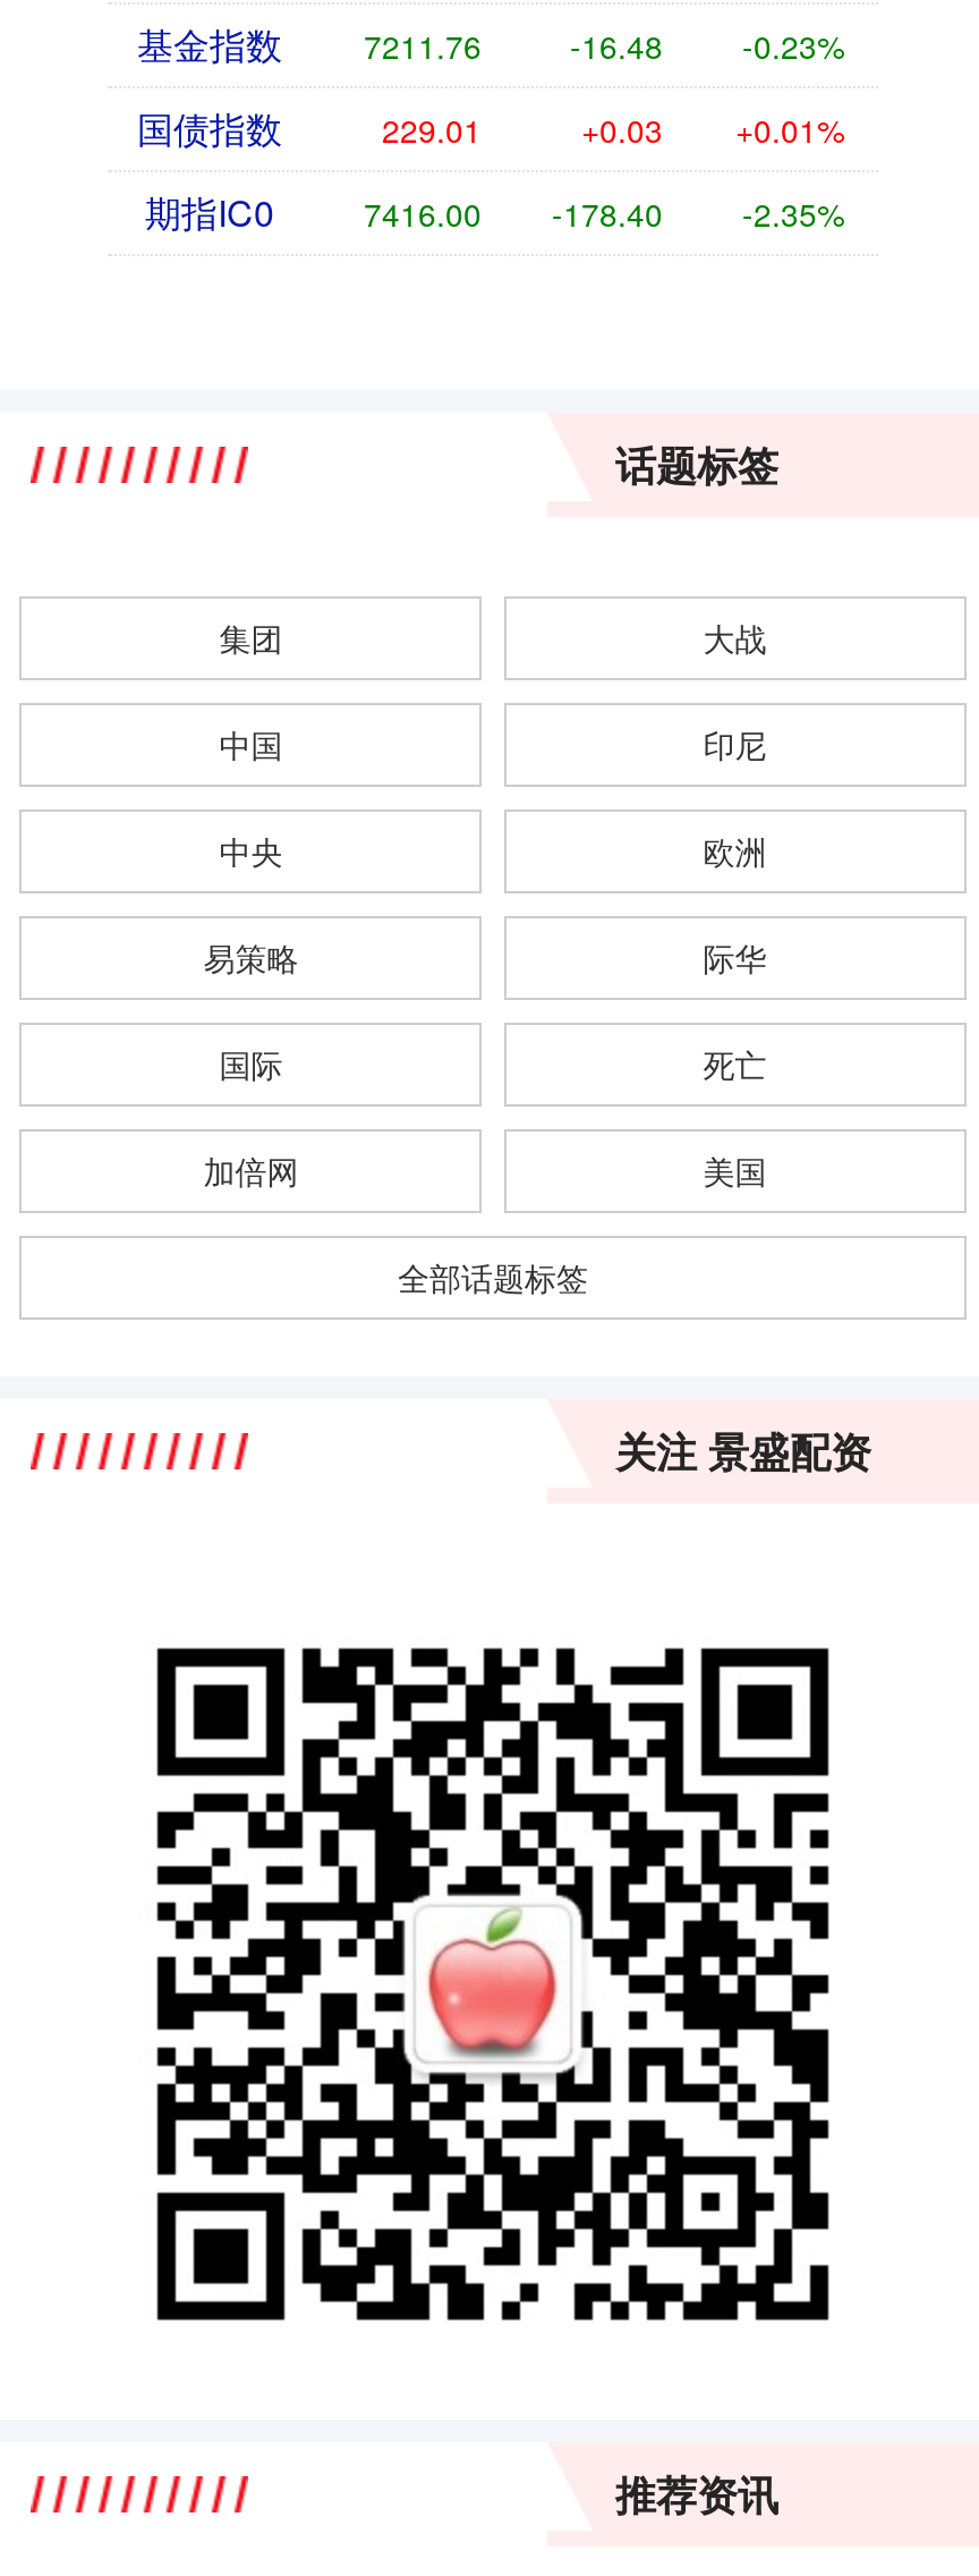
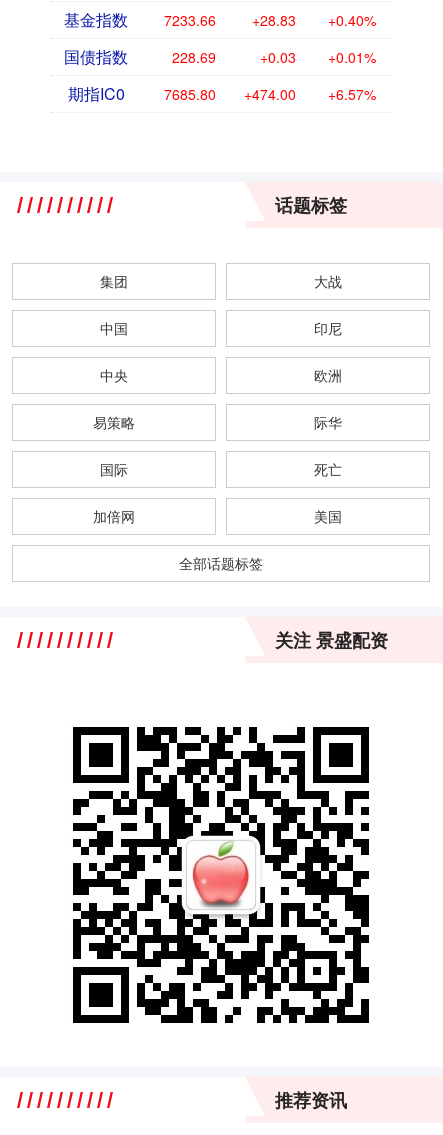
- 7211.76
+ 7233.66

- -16.48
+ +28.83

- -0.23%
+ +0.40%

- 229.01
+ 228.69

- 7416.00
+ 7685.80

- -178.40
+ +474.00

- -2.35%
+ +6.57%
